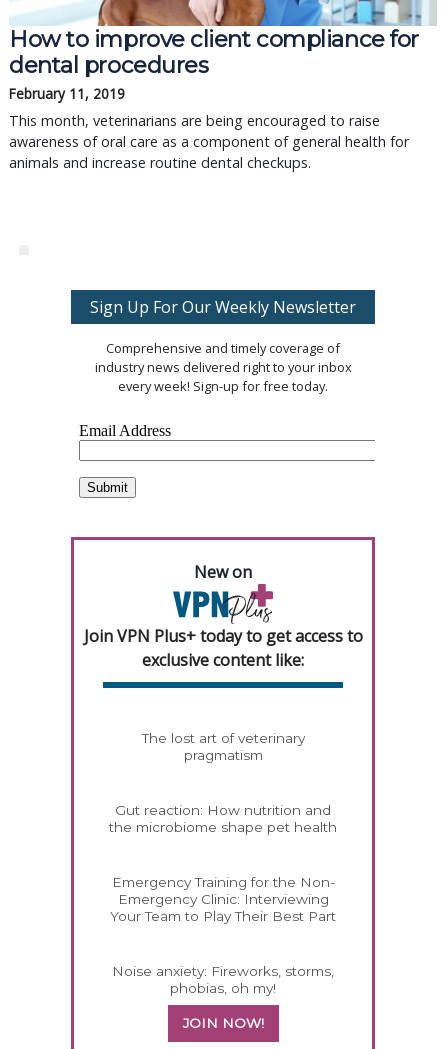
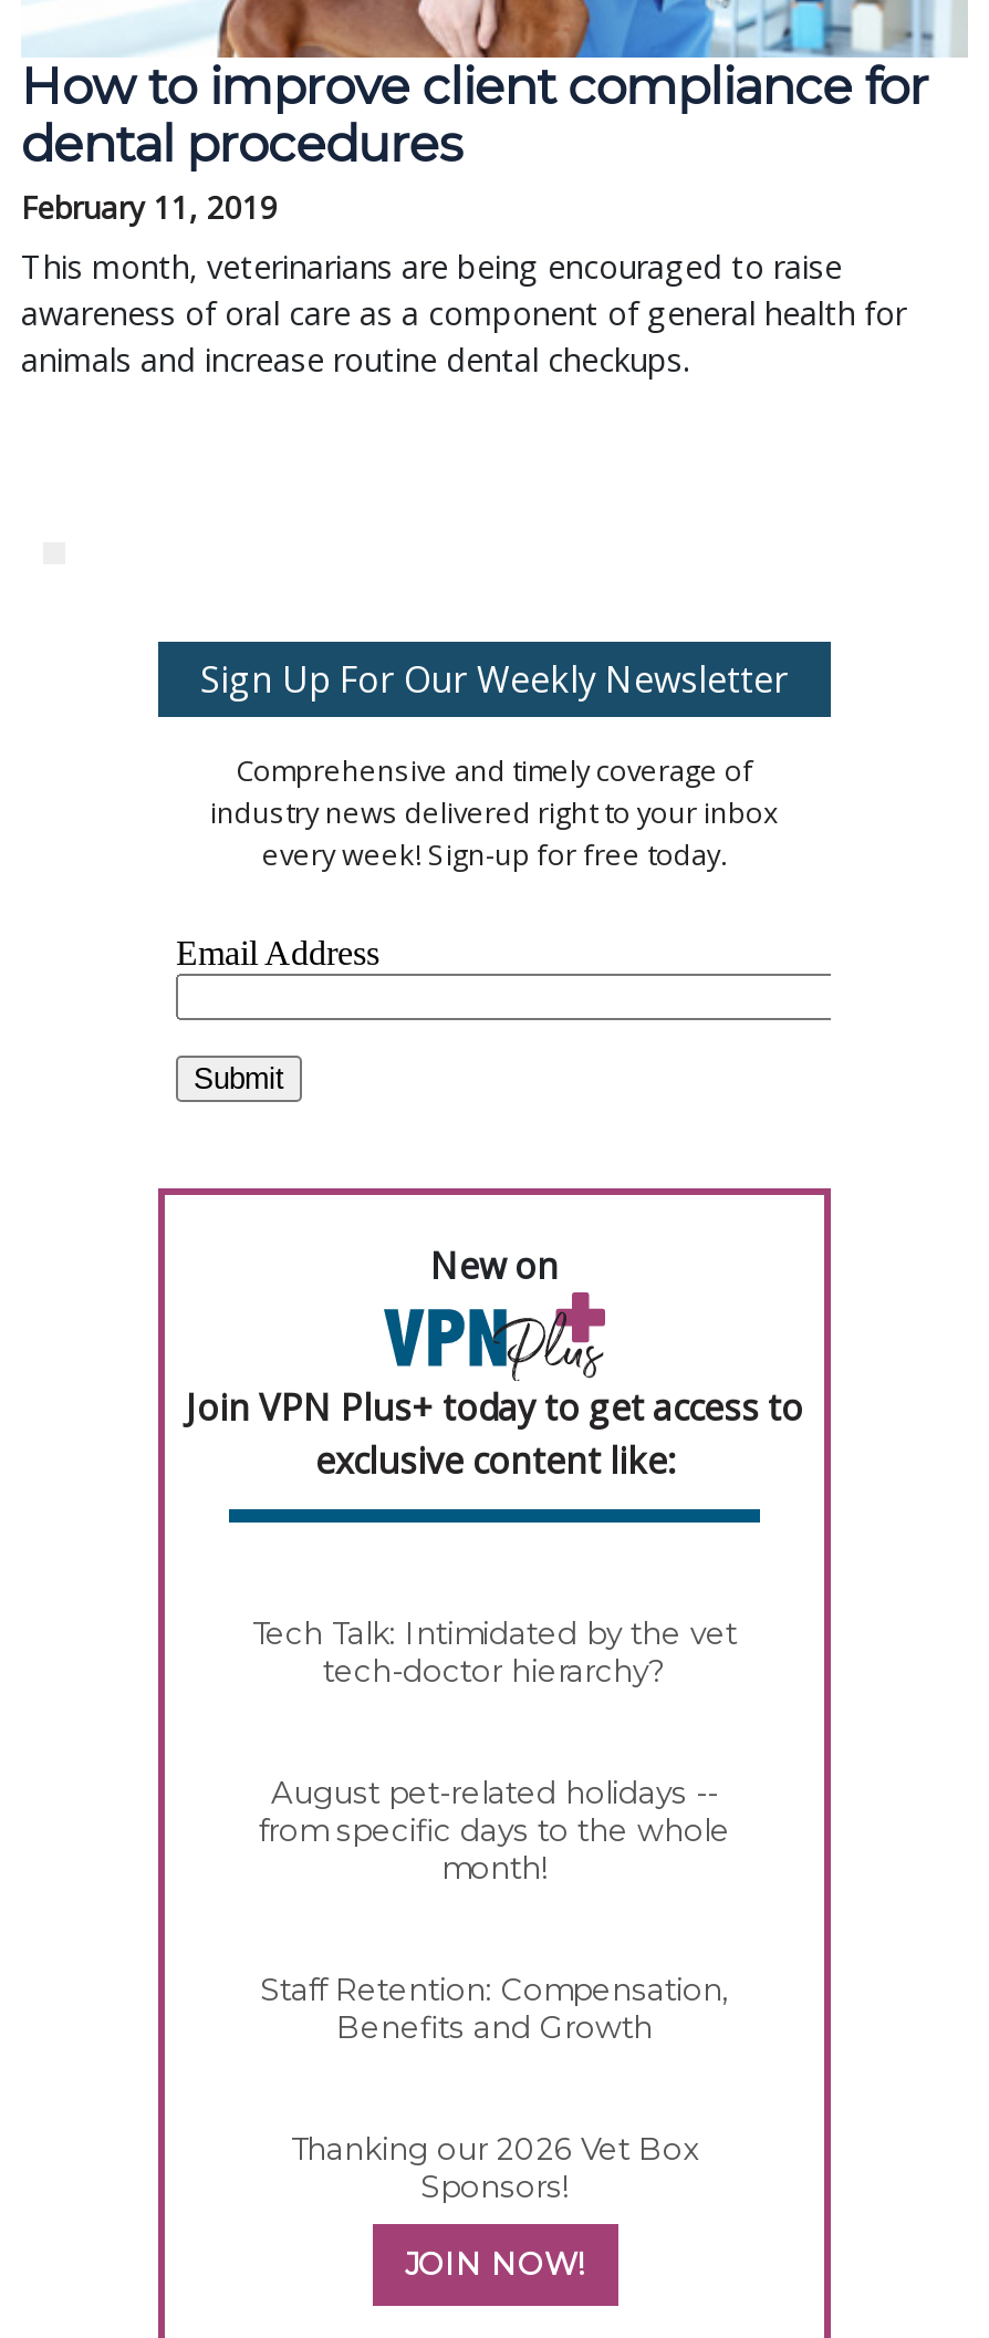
- The lost art of veterinary
- pragmatism
+ Tech Talk: Intimidated by the vet
+ tech-doctor hierarchy?

- Gut reaction: How nutrition and
- the microbiome shape pet health
+ August pet-related holidays --
+ from specific days to the whole
+ month!

- Emergency Training for the Non-
- Emergency Clinic: Interviewing
- Your Team to Play Their Best Part
+ Staff Retention: Compensation,
+ Benefits and Growth

- Noise anxiety: Fireworks, storms,
- phobias, oh my!
+ Thanking our 2026 Vet Box
+ Sponsors!
